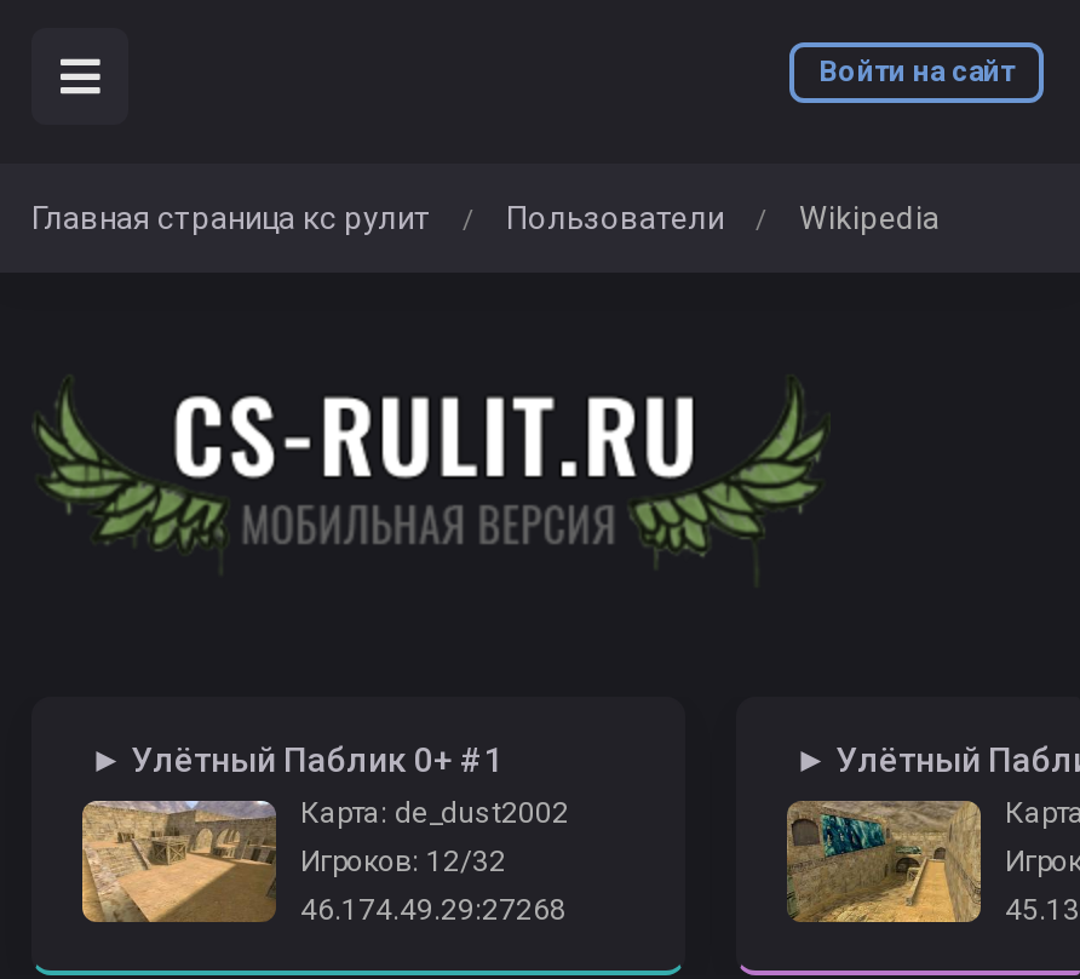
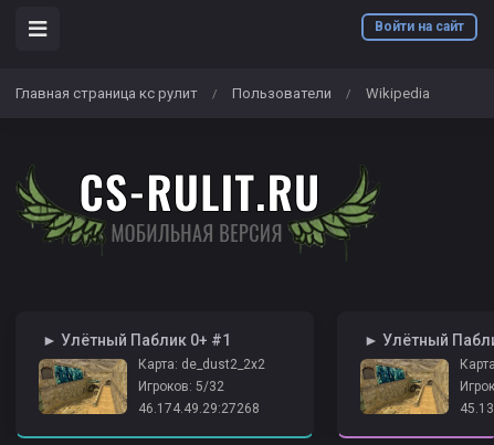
- [image]
- Карта: de_dust2002
+ [image]
+ Карта: de_dust2_2x2

- Игроков: 12/32
+ Игроков: 5/32
